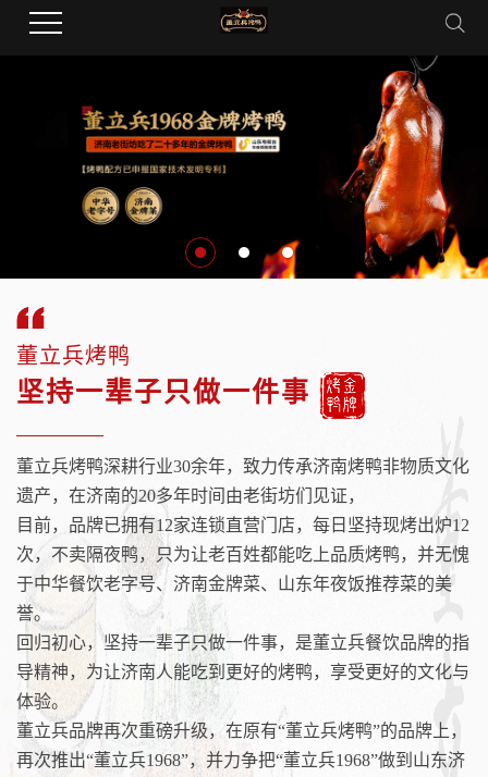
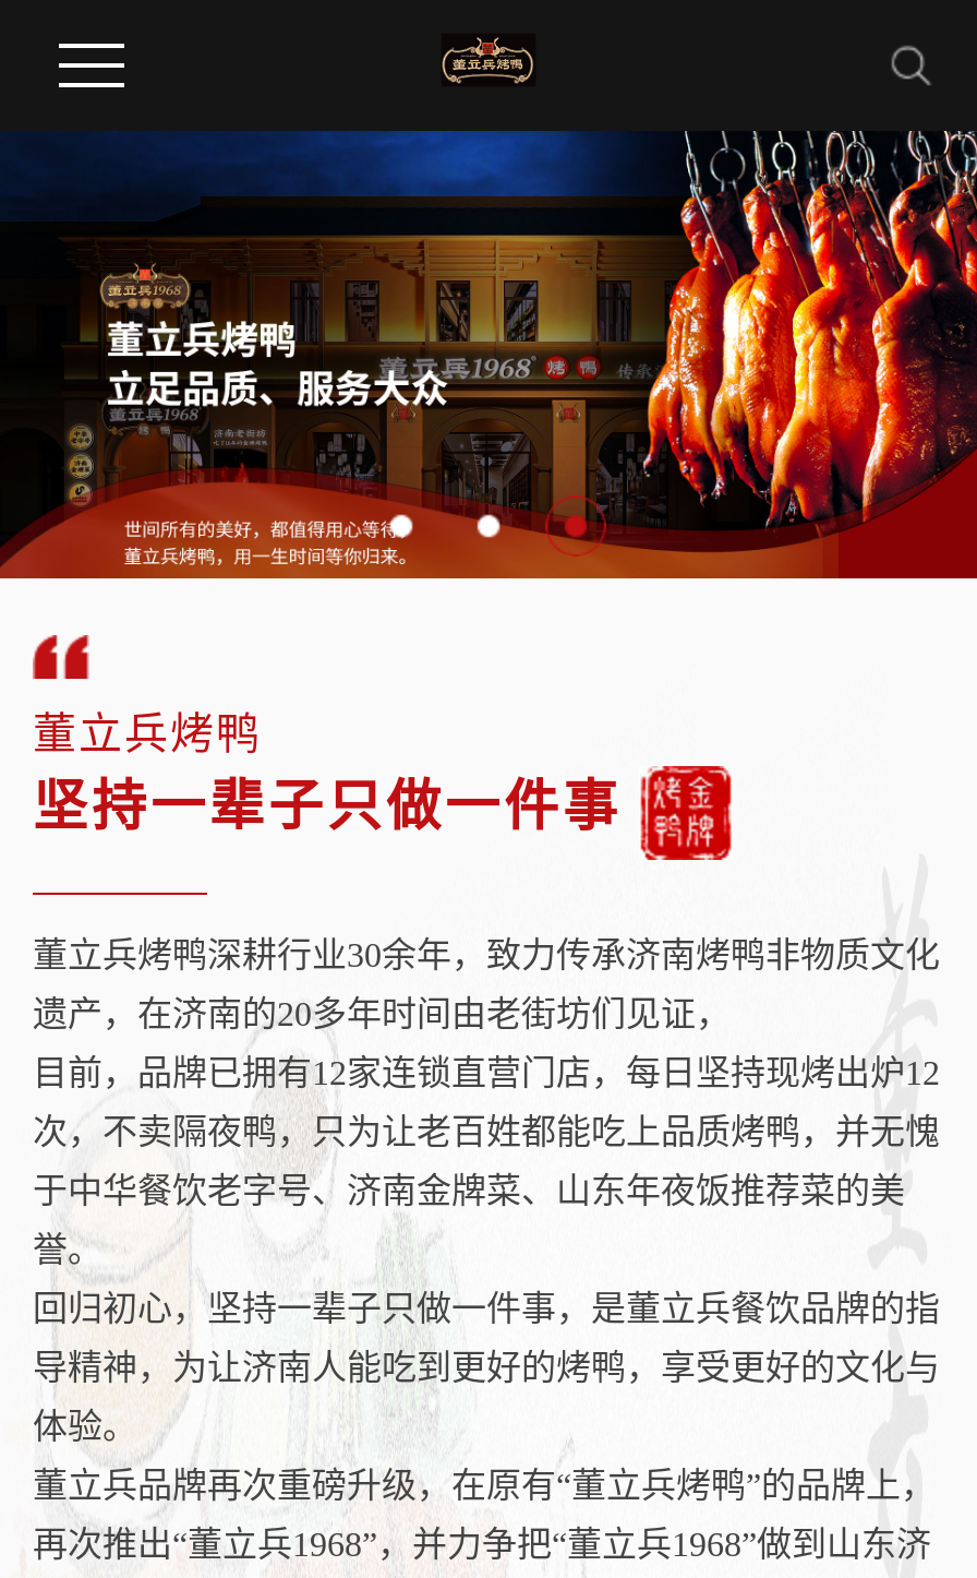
- [image]
+ [image]
